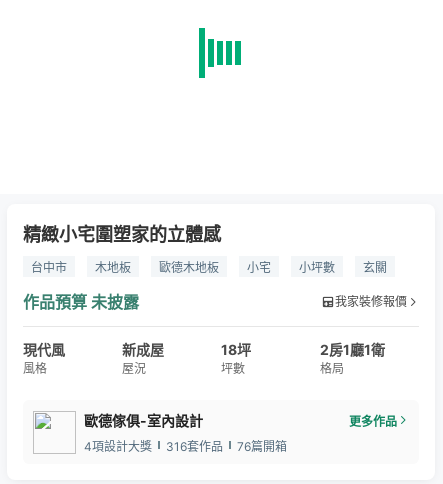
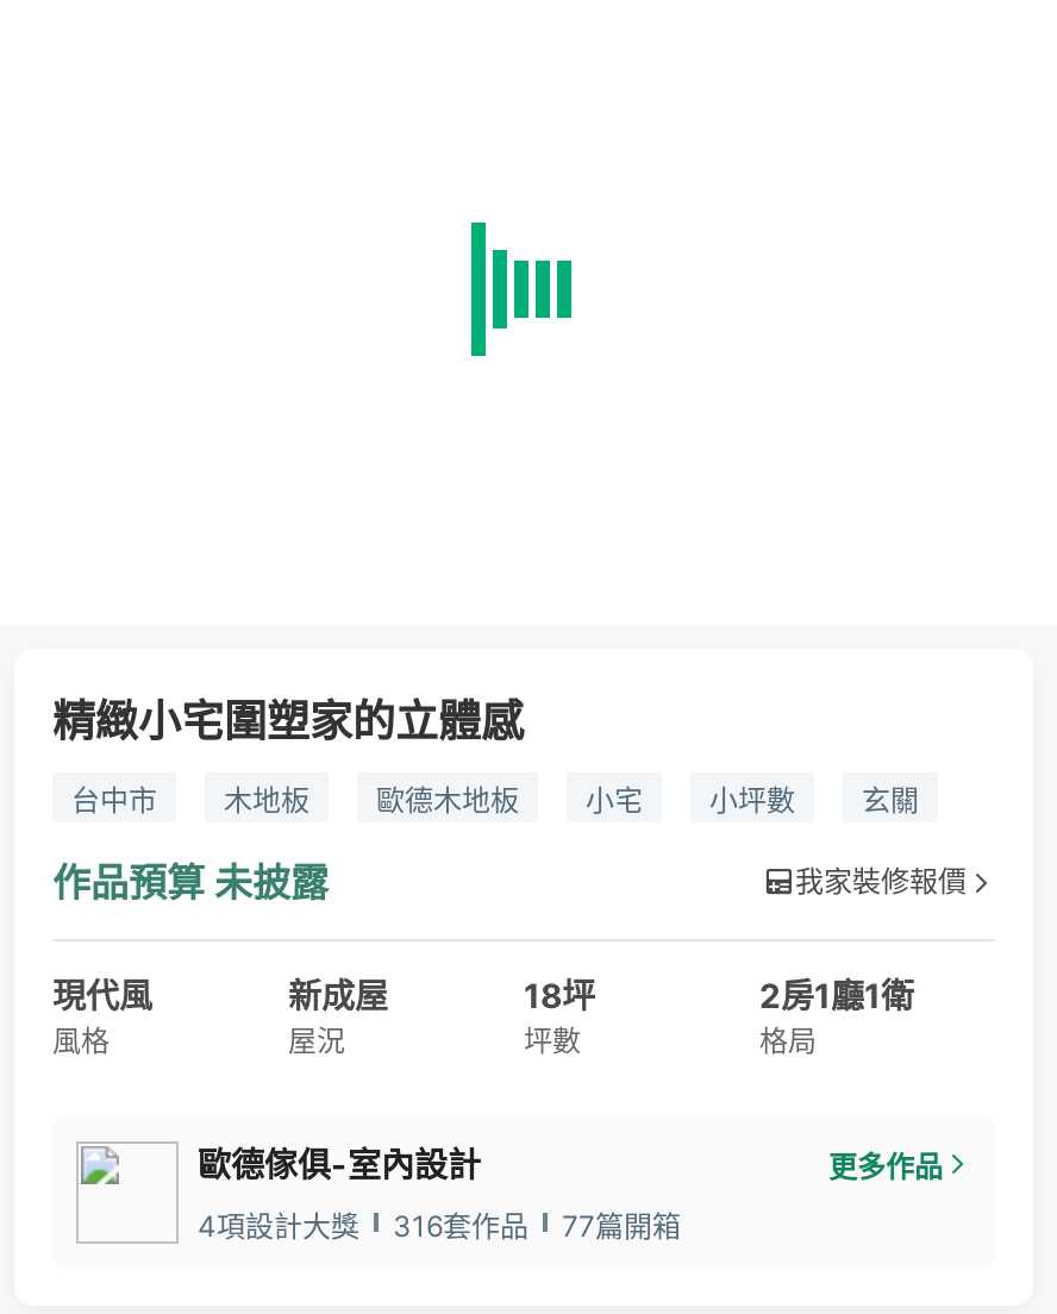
- 4項設計大獎 316套作品 76篇開箱
+ 4項設計大獎 316套作品 77篇開箱
